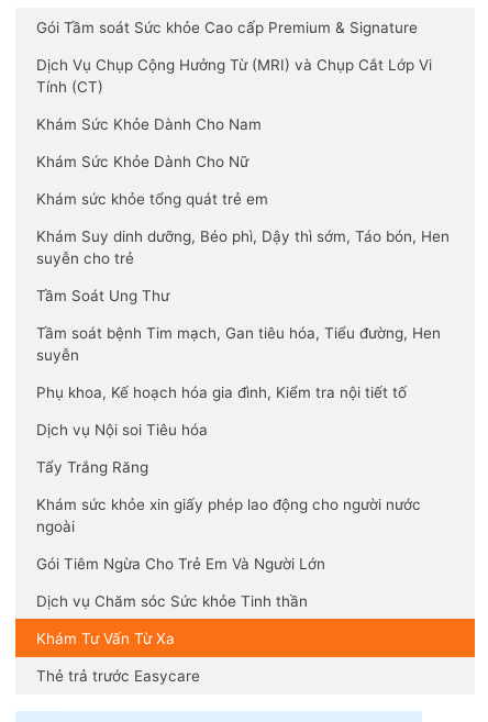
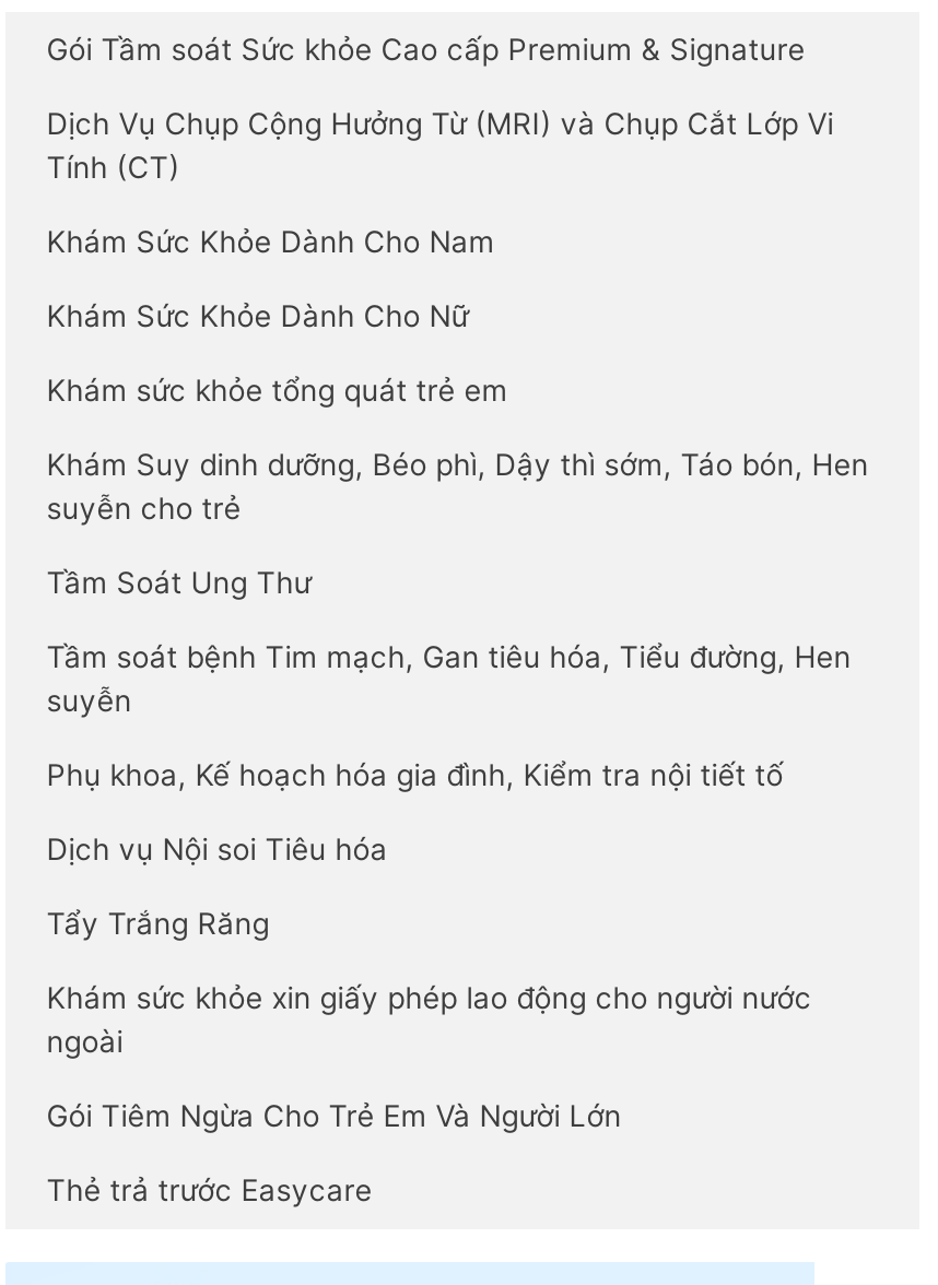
- Dịch vụ Chăm sóc Sức khỏe Tinh thần
- Khám Tư Vấn Từ Xa
